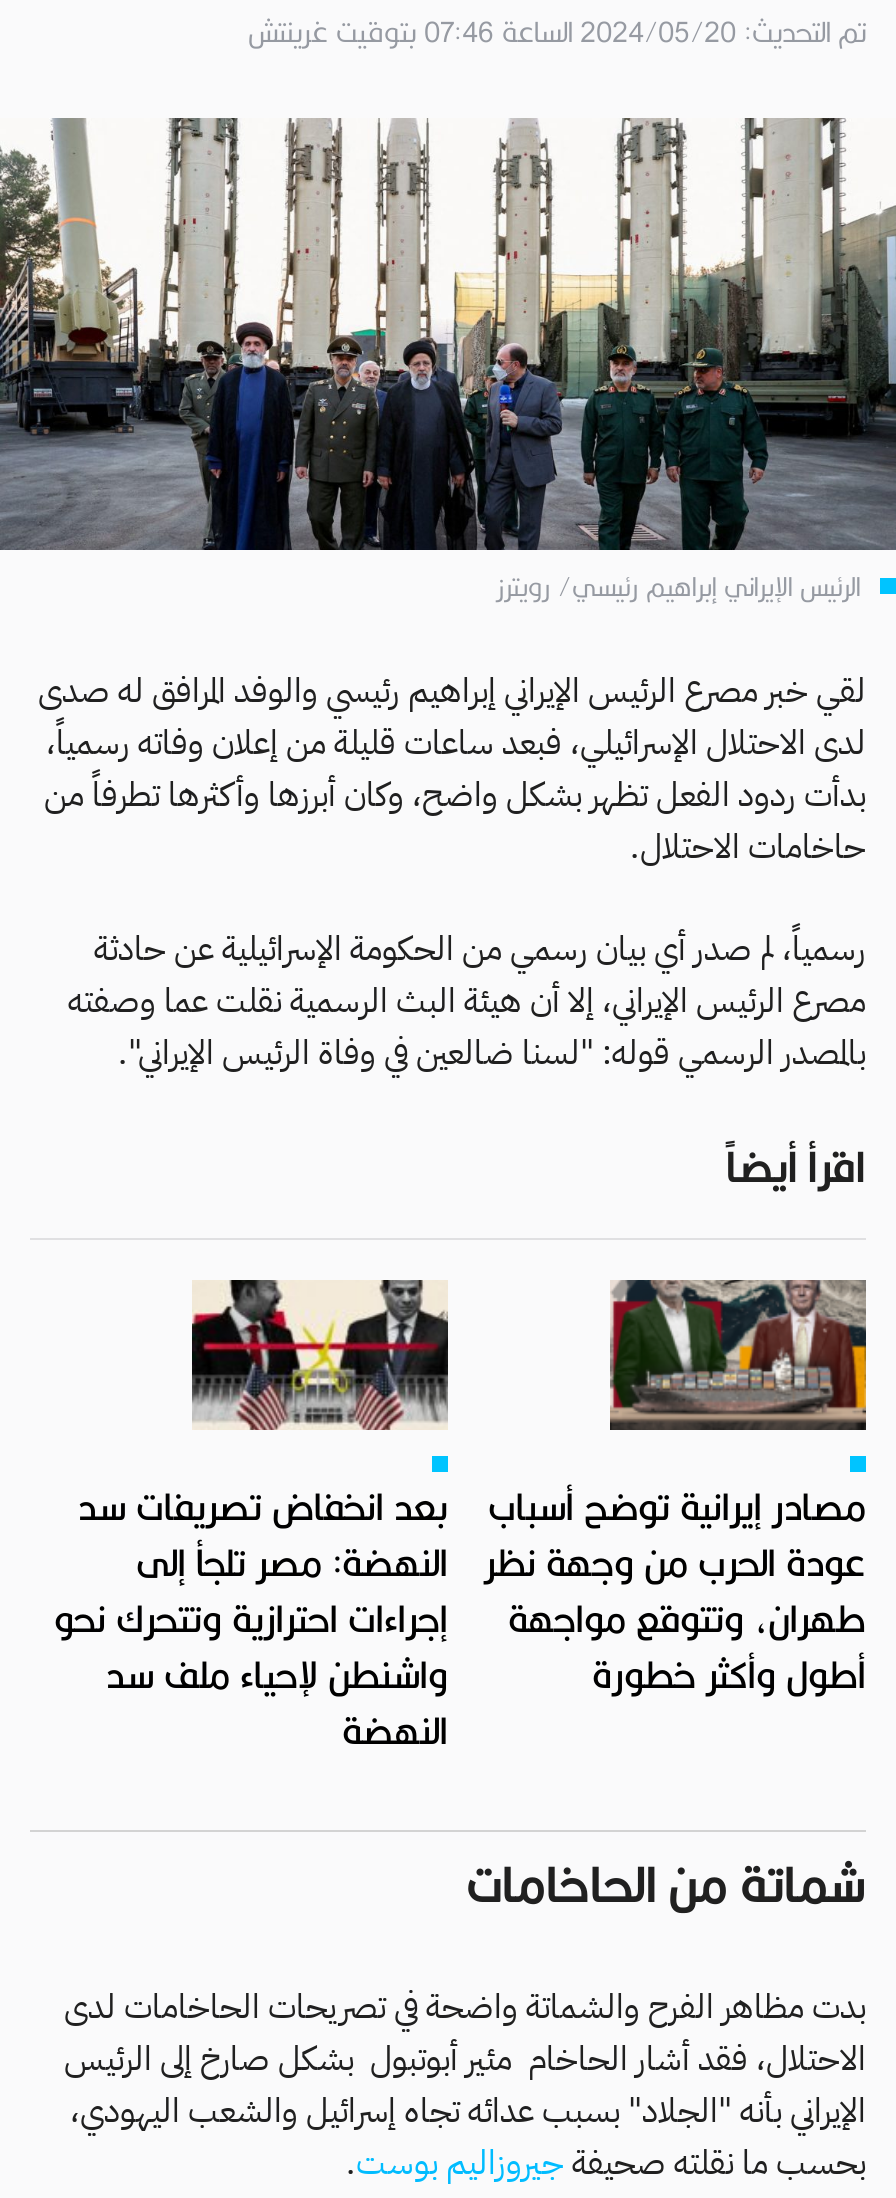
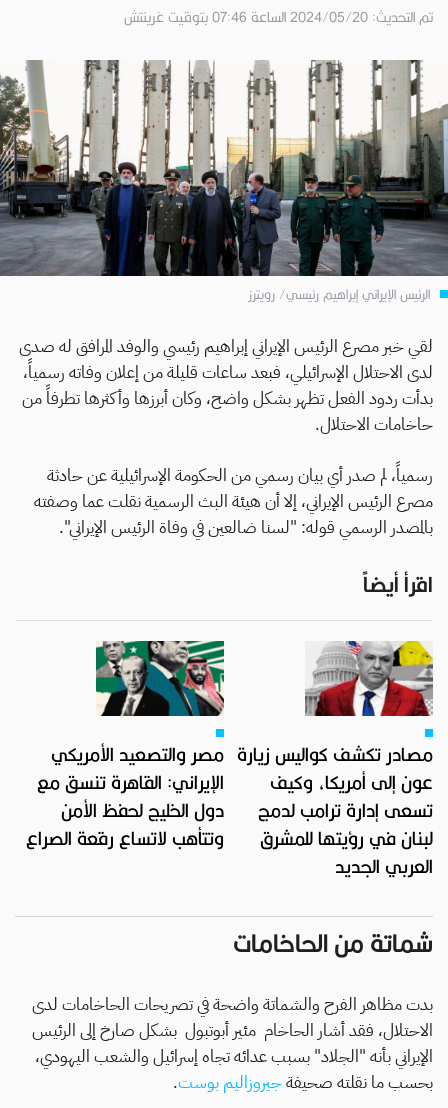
- [image]
- بعد انخفاض تصريفات سد
- النهضة: مصر تلجأ إلى
- إجراءات احترازية وتتحرك نحو
- واشنطن لإحياء ملف سد
- النهضة
+ [image]
+ مصر والتصعيد الأمريكي
+ الإيراني: القاهرة تنسق مع
+ دول الخليج لحفظ الأمن
+ وتتأهب لاتساع رقعة الصراع

- [image]
- مصادر إيرانية توضح أسباب
- عودة الحرب من وجهة نظر
- طهران، وتتوقع مواجهة
- أطول وأكثر خطورة
+ [image]
+ مصادر تكشف كواليس زيارة
+ عون إلى أمريكا، وكيف
+ تسعى إدارة ترامب لدمج
+ لبنان في رؤيتها للمشرق
+ العربي الجديد
